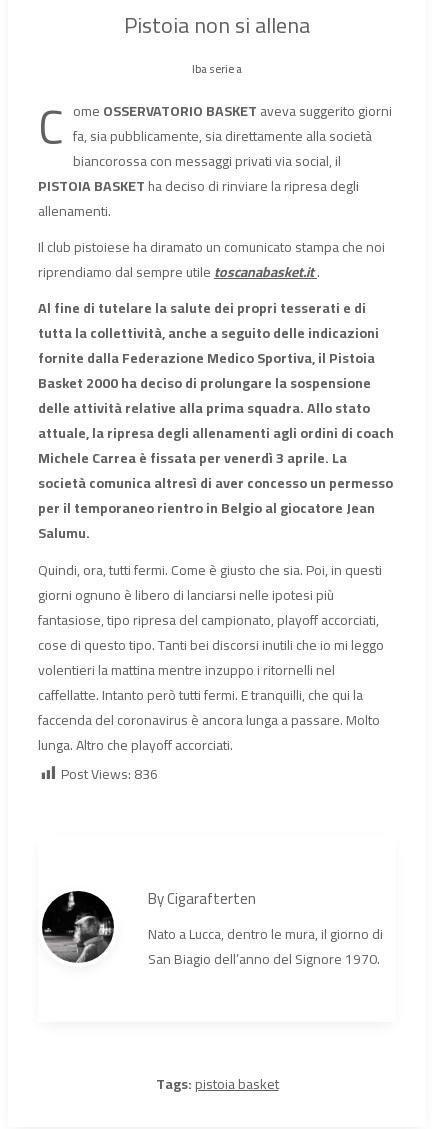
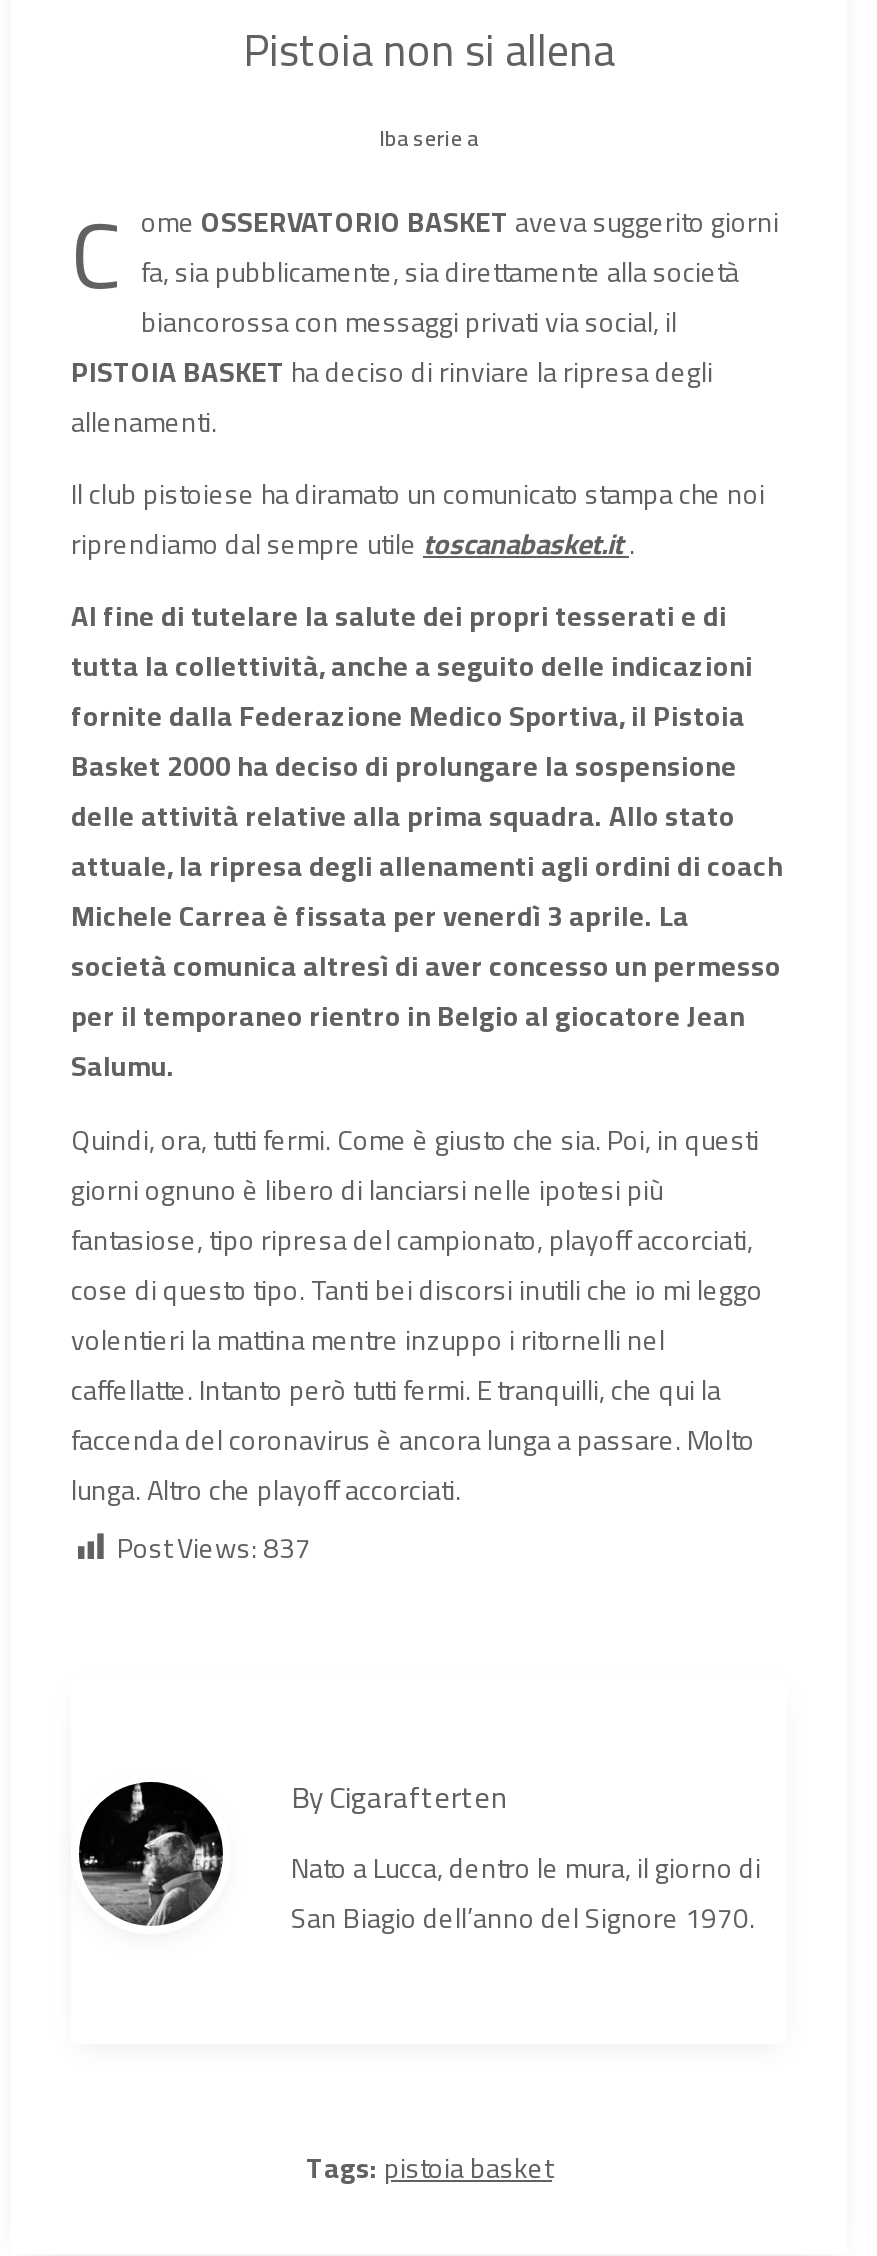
- Post Views: 836
+ Post Views: 837
